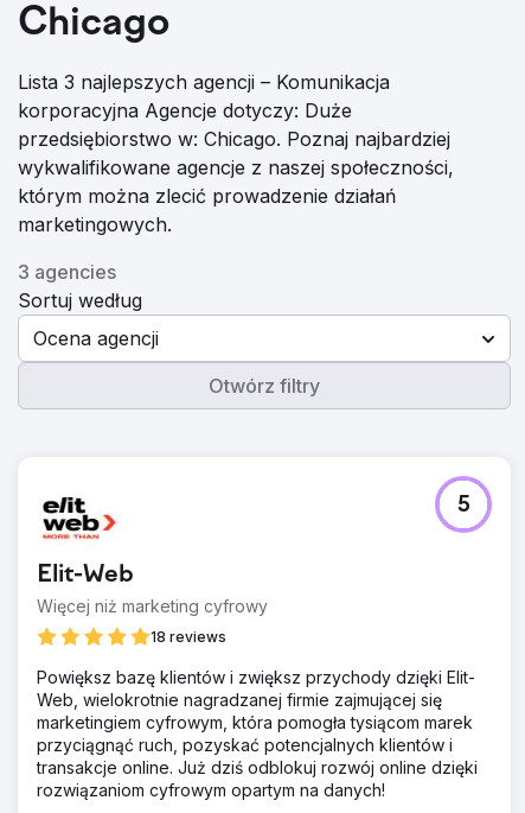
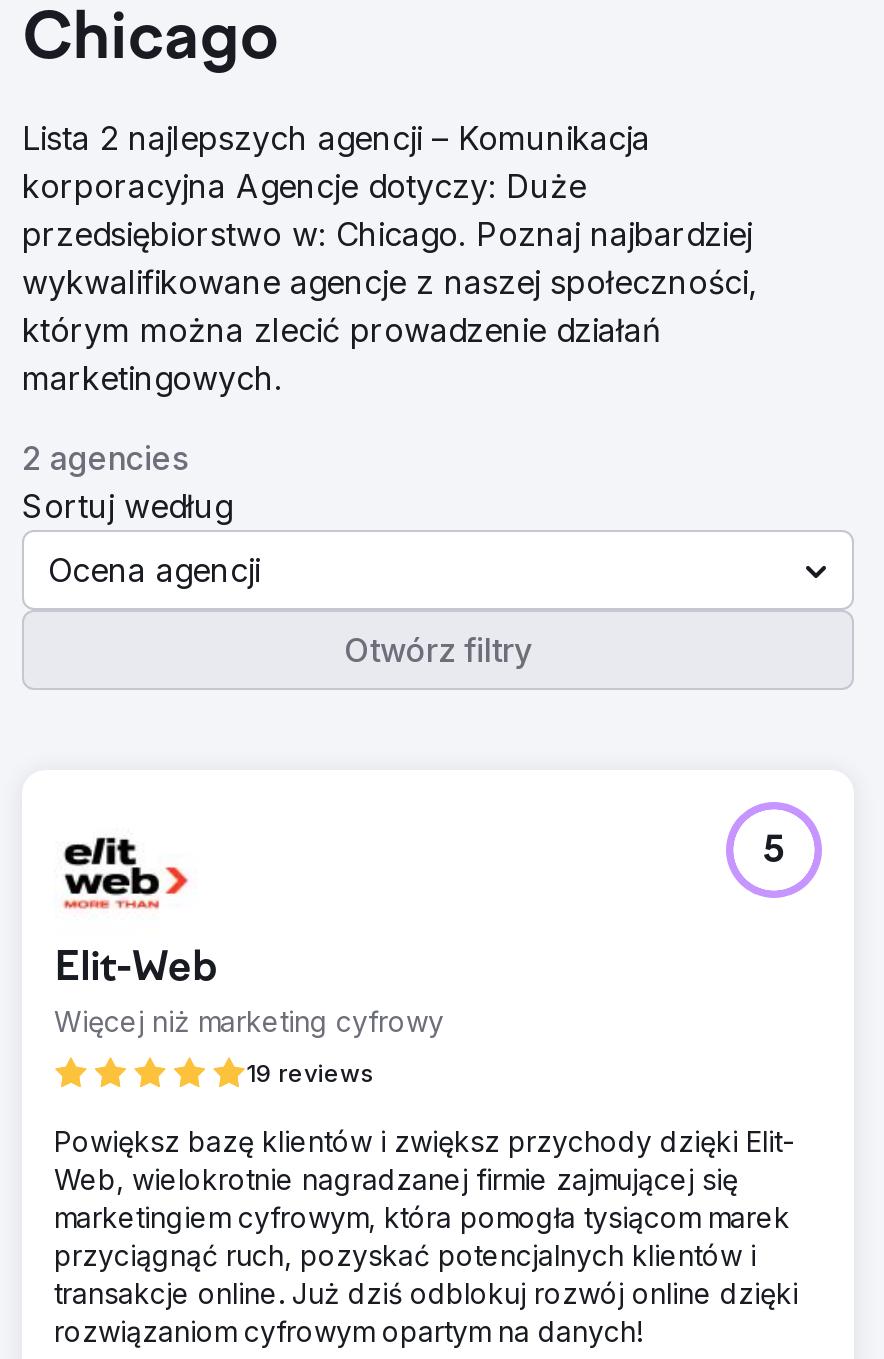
- Lista 3 najlepszych agencji – Komunikacja
+ Lista 2 najlepszych agencji – Komunikacja

- 3 agencies
+ 2 agencies

- 18 reviews
+ 19 reviews
